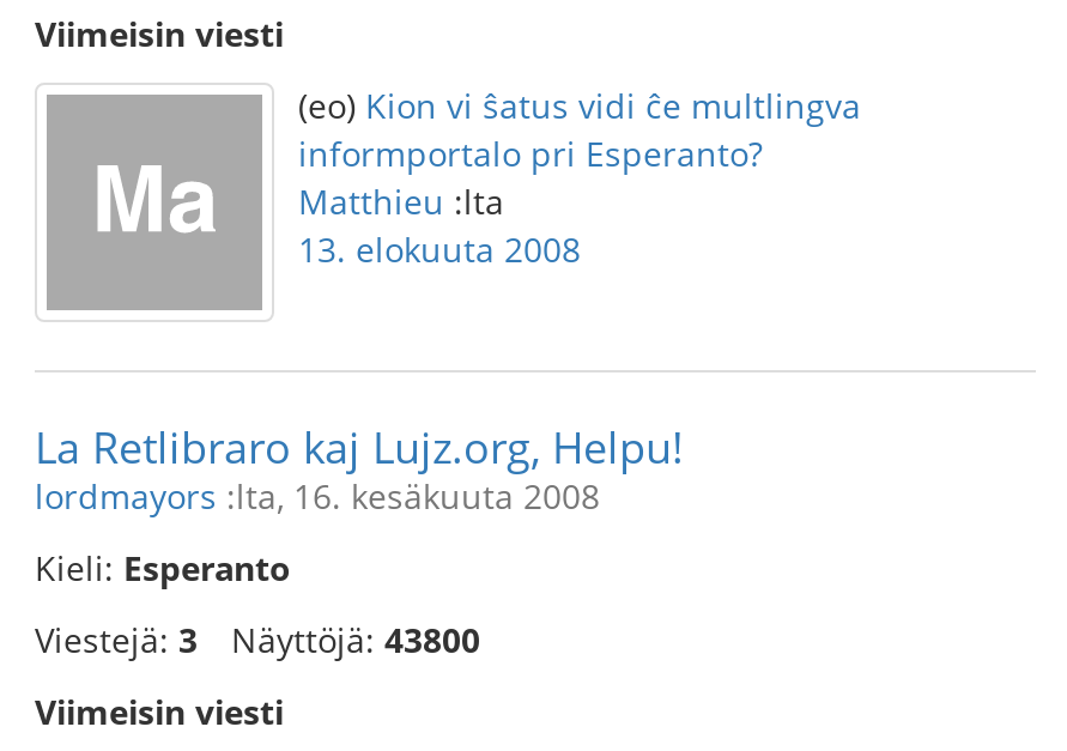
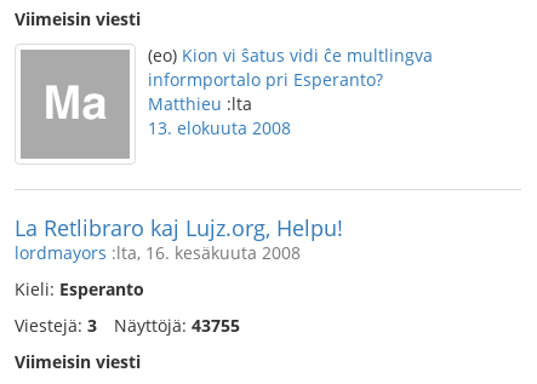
- Viestejä: 3 Näyttöjä: 43800
+ Viestejä: 3 Näyttöjä: 43755
